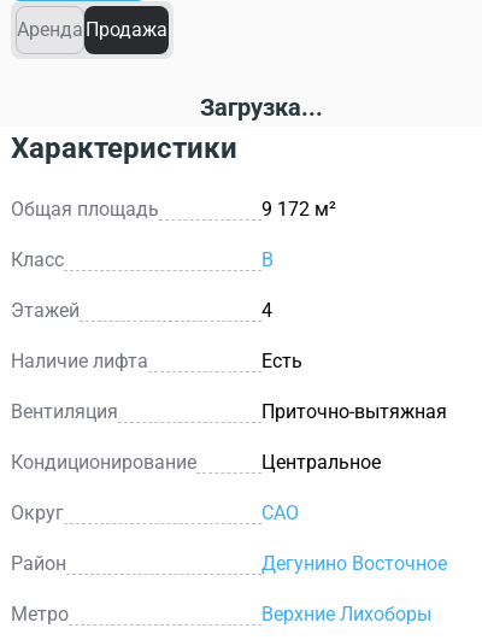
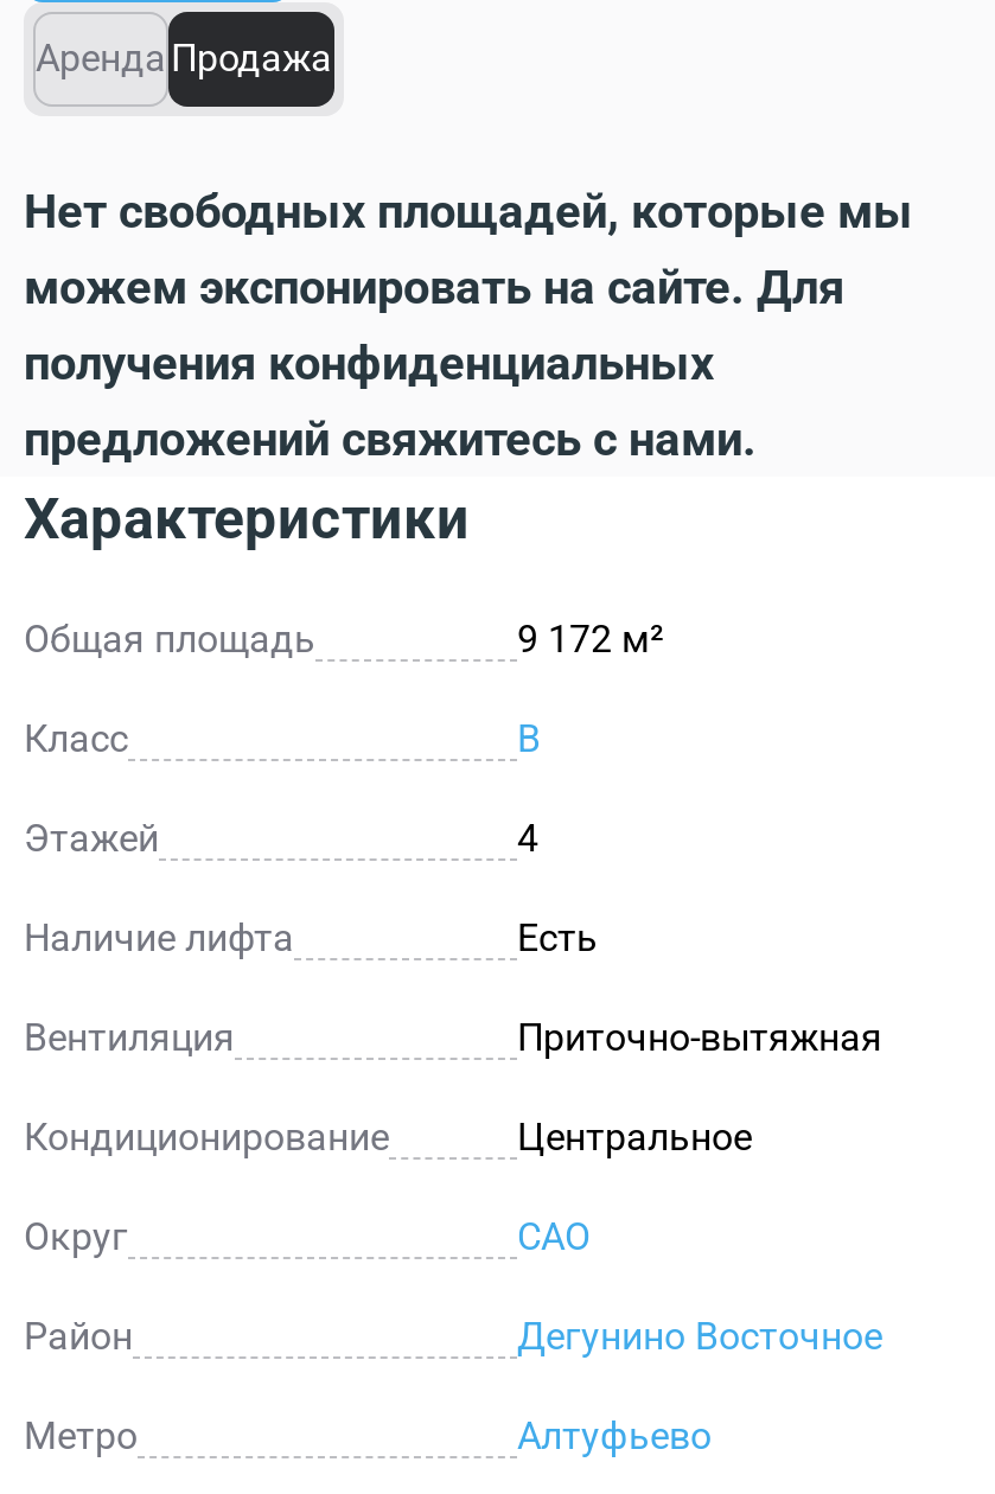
- Загрузка...
+ Нет свободных площадей, которые мы
+ можем экспонировать на сайте. Для
+ получения конфиденциальных
+ предложений свяжитесь с нами.

- Верхние Лихоборы
+ Алтуфьево
